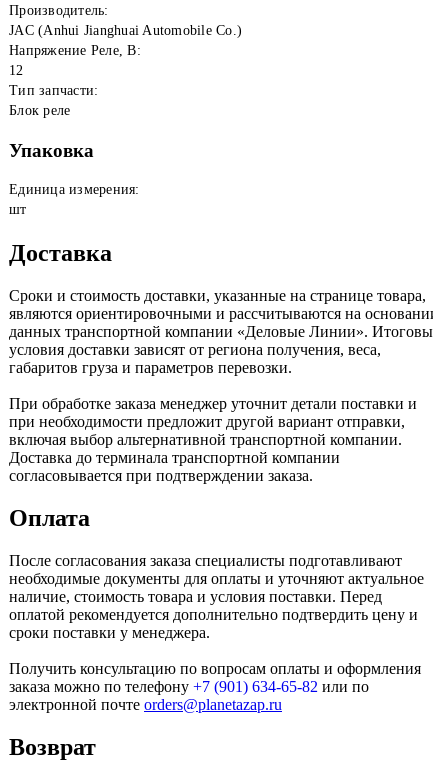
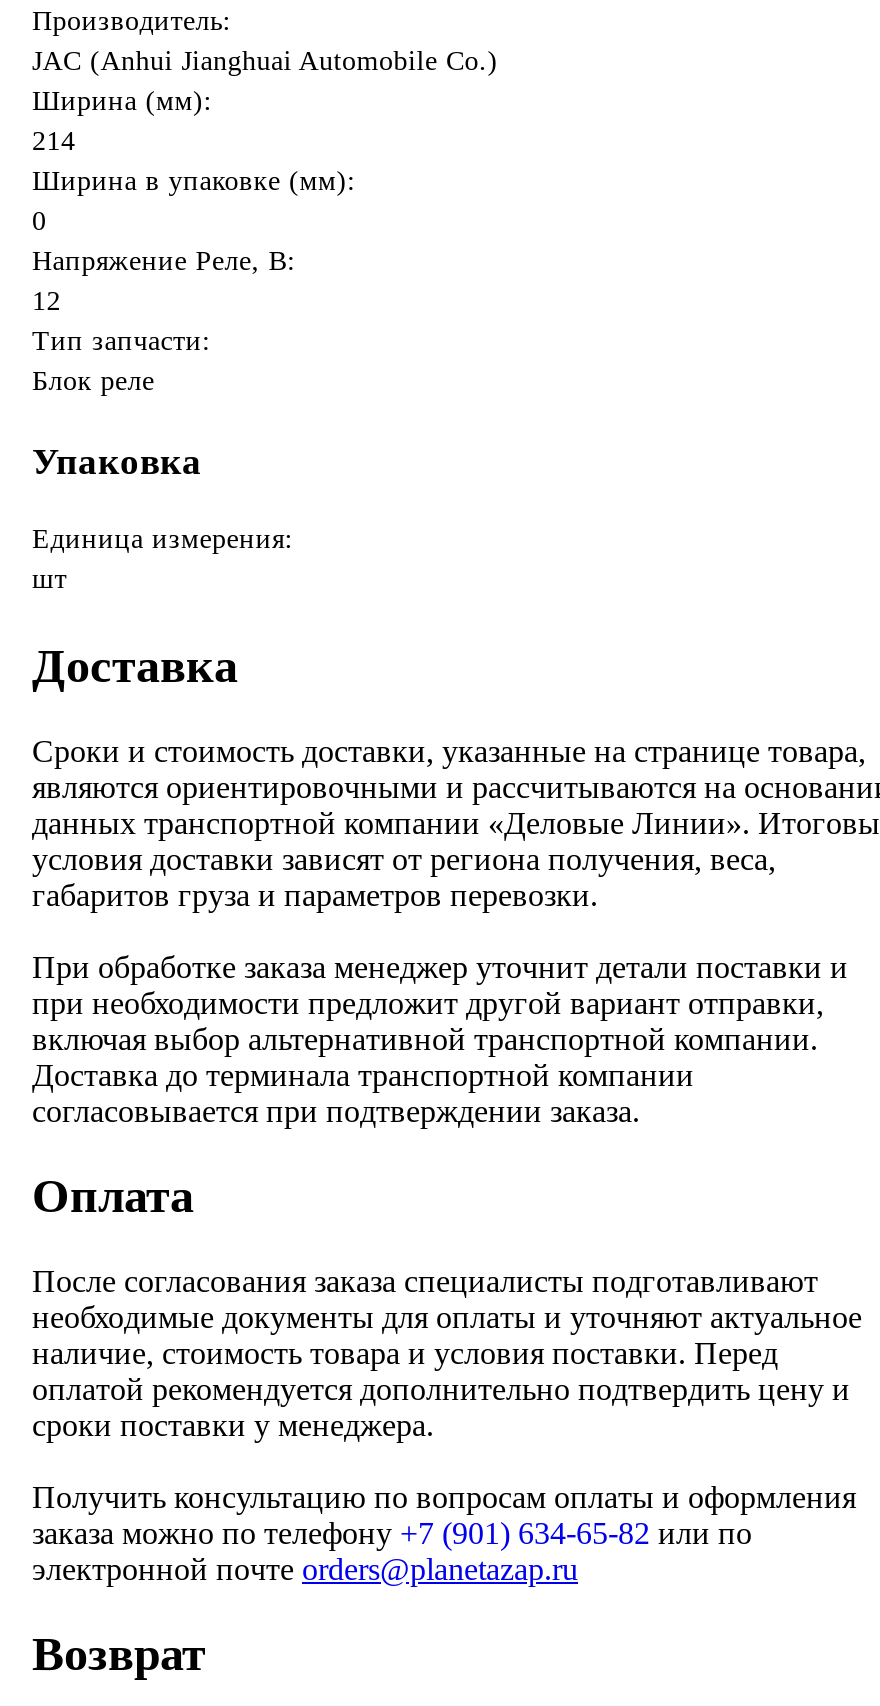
+ Ширина (мм):
+ 214
+ Ширина в упаковке (мм):
+ 0
